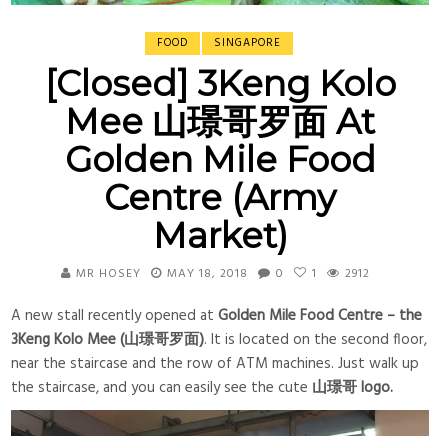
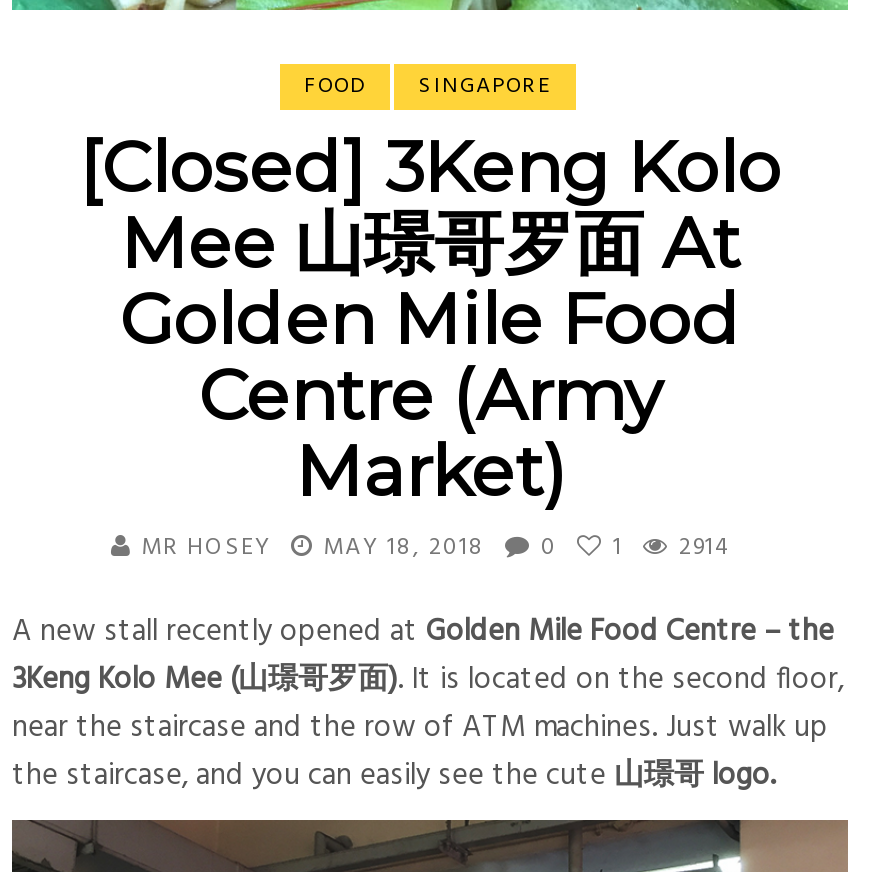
- MR HOSEY MAY 18, 2018 0 1 2912
+ MR HOSEY MAY 18, 2018 0 1 2914
